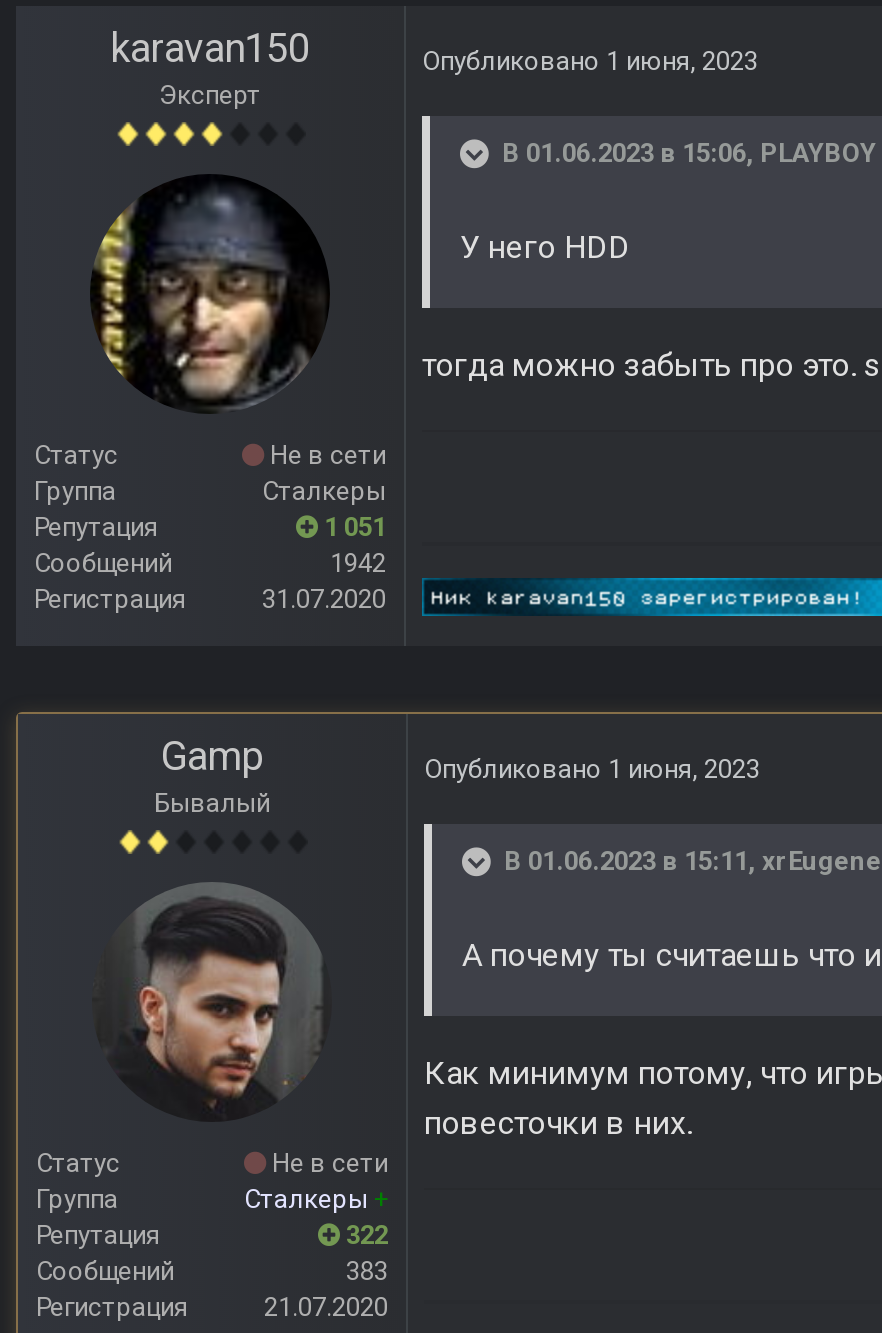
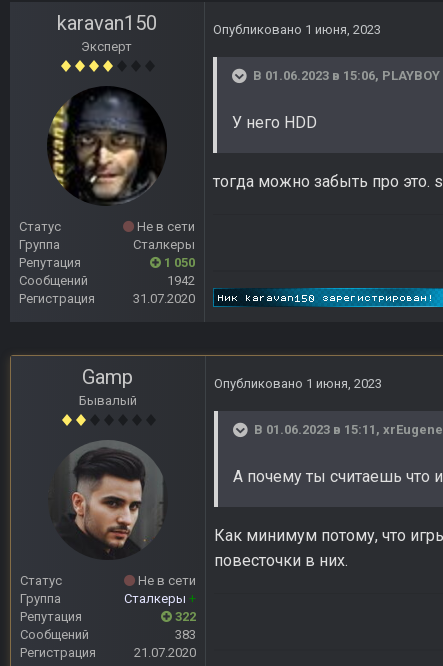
- 1 051
+ 1 050
